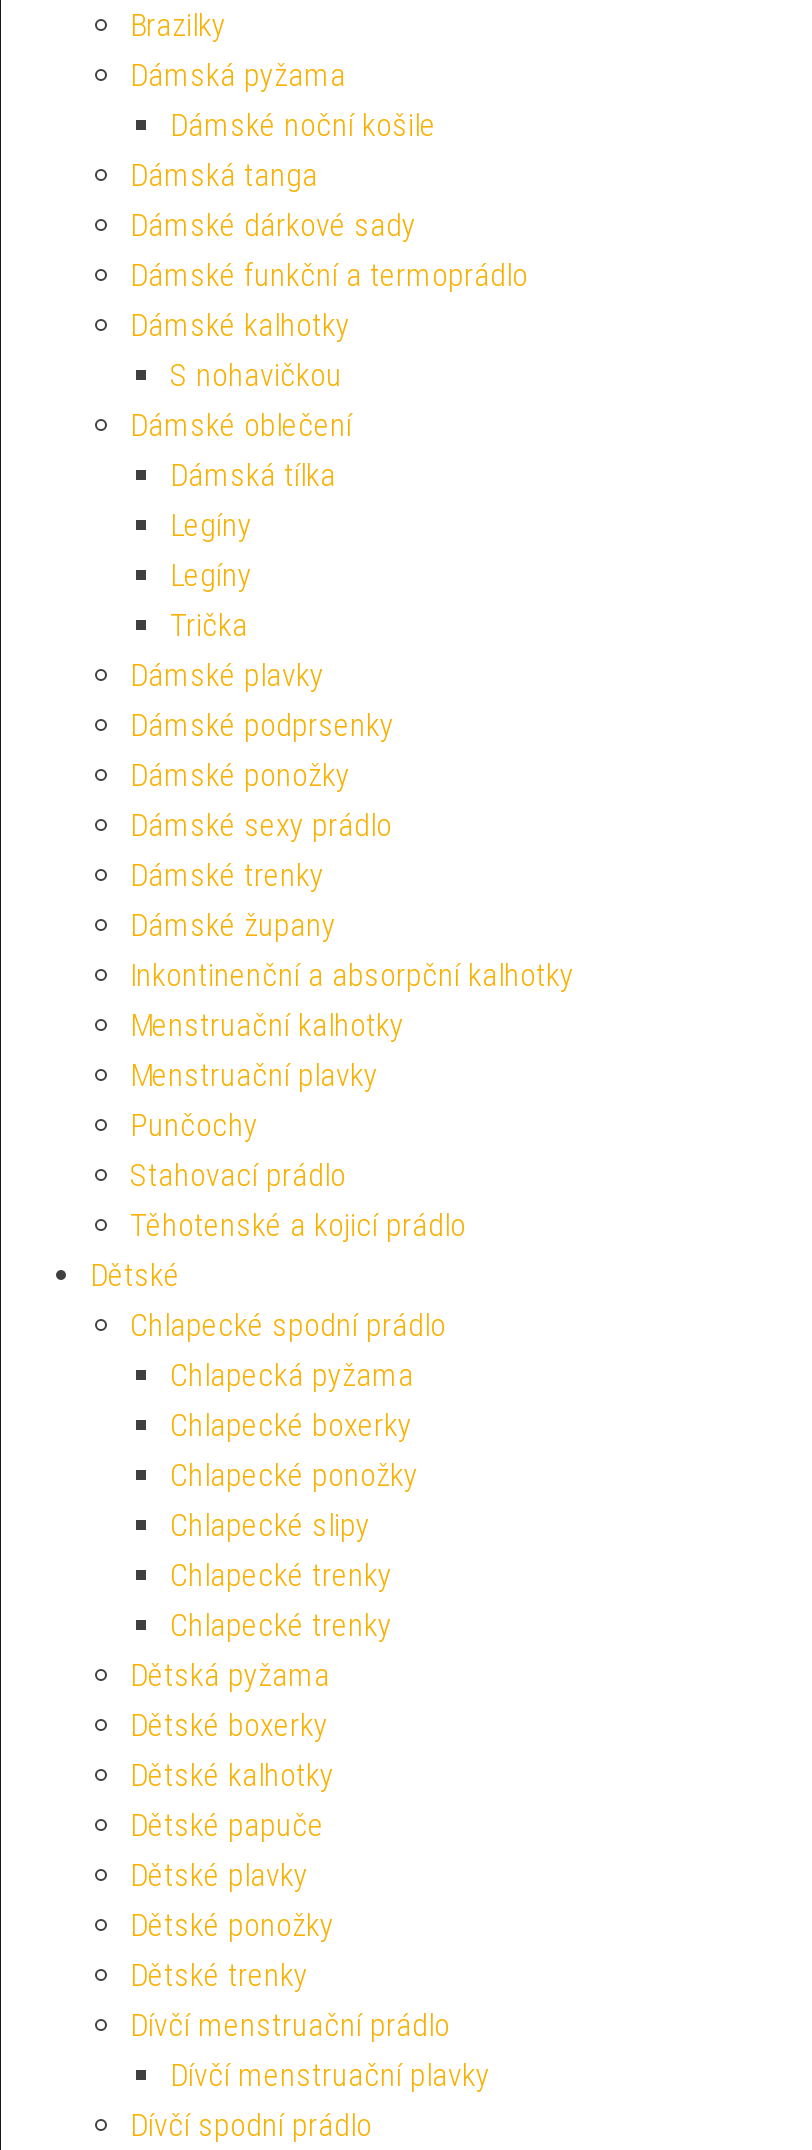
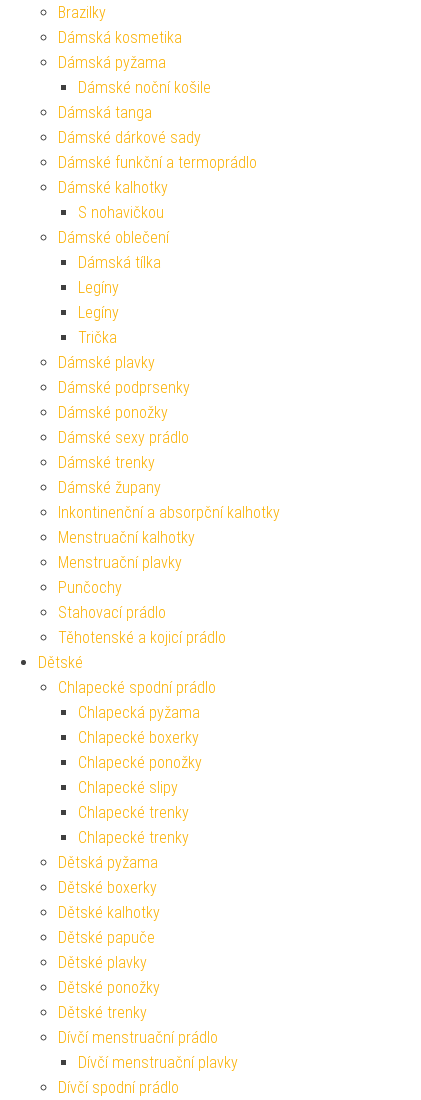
+ Dámská kosmetika
